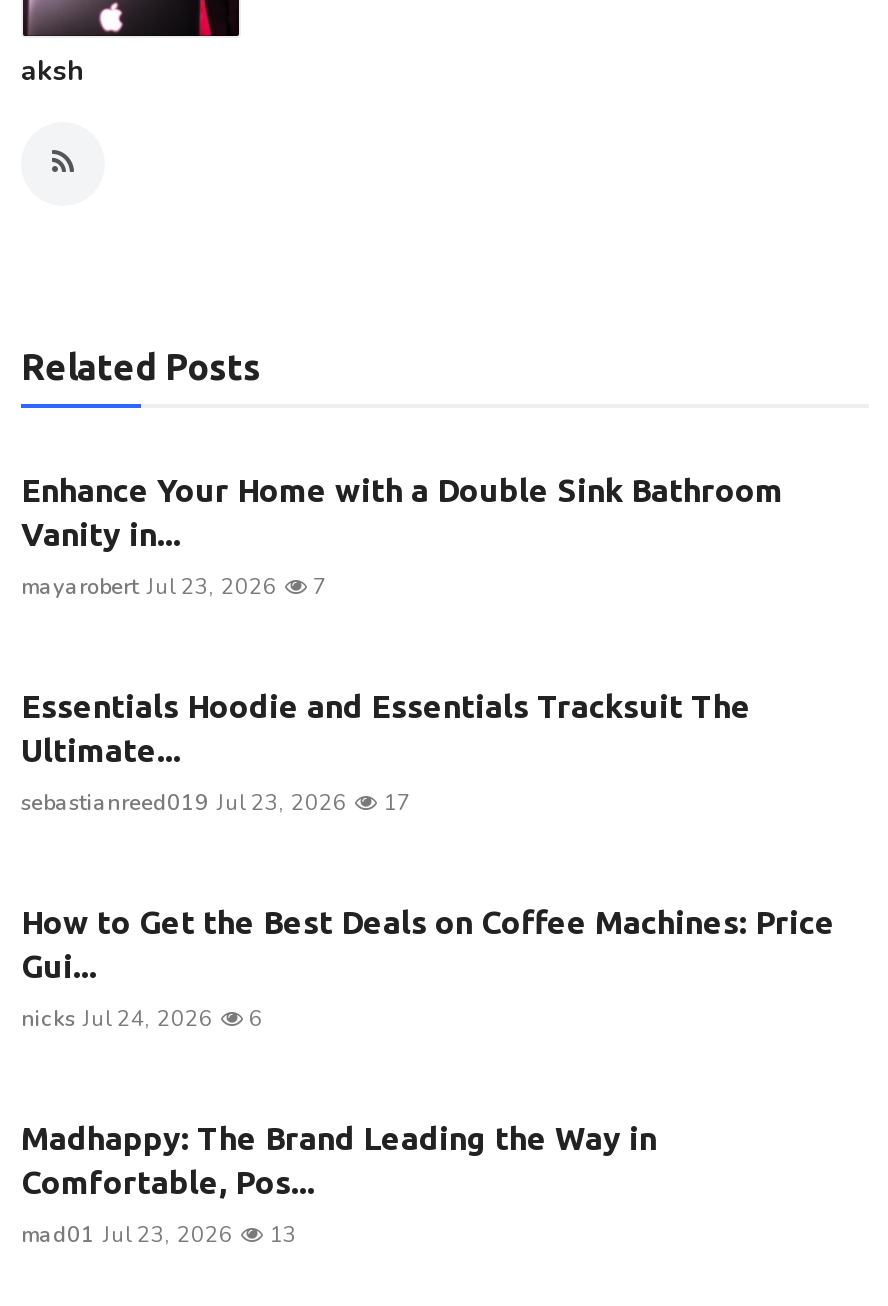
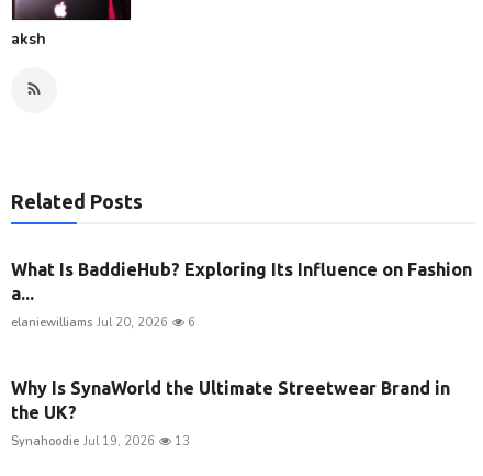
- Enhance Your Home with a Double Sink Bathroom
- Vanity in...
- mayarobert Jul 23, 2026
- 7
- Essentials Hoodie and Essentials Tracksuit The
- Ultimate...
- sebastianreed019 Jul 23, 2026
- 17
- How to Get the Best Deals on Coffee Machines: Price
- Gui...
- nicks Jul 24, 2026
+ What Is BaddieHub? Exploring Its Influence on Fashion
+ a...
+ elaniewilliams Jul 20, 2026

- Madhappy: The Brand Leading the Way in
- Comfortable, Pos...
+ Why Is SynaWorld the Ultimate Streetwear Brand in
+ the UK?

- mad01 Jul 23, 2026
+ Synahoodie Jul 19, 2026
